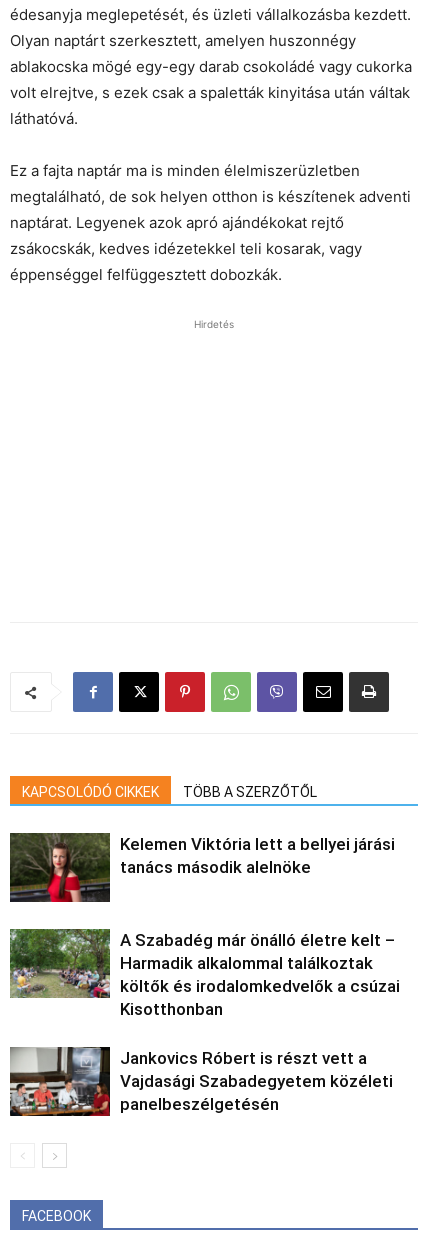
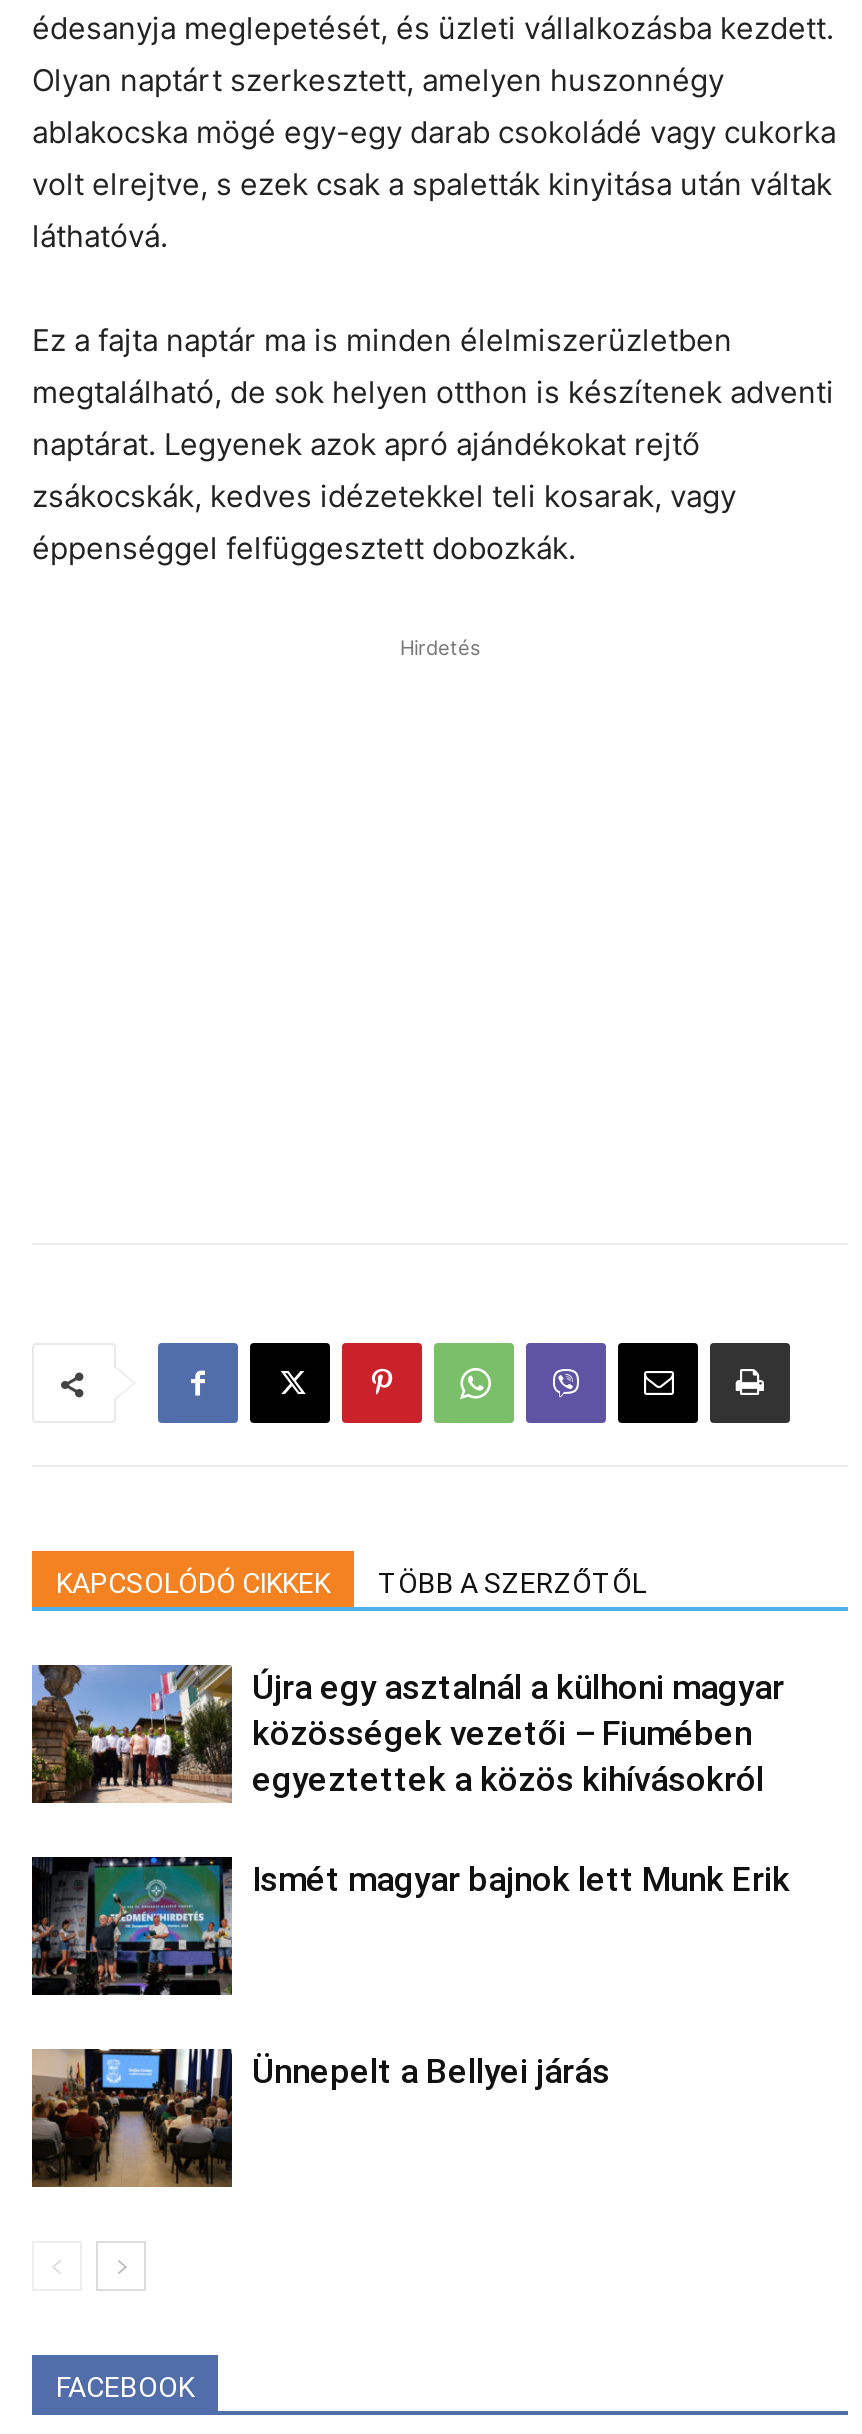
- [image]
- Kelemen Viktória lett a bellyei járási
- tanács második alelnöke
+ [image]
+ Újra egy asztalnál a külhoni magyar
+ közösségek vezetői – Fiumében
+ egyeztettek a közös kihívásokról

- [image]
- A Szabadég már önálló életre kelt –
- Harmadik alkalommal találkoztak
- költők és irodalomkedvelők a csúzai
- Kisotthonban
+ [image]
+ Ismét magyar bajnok lett Munk Erik

- [image]
- Jankovics Róbert is részt vett a
- Vajdasági Szabadegyetem közéleti
- panelbeszélgetésén
+ [image]
+ Ünnepelt a Bellyei járás
